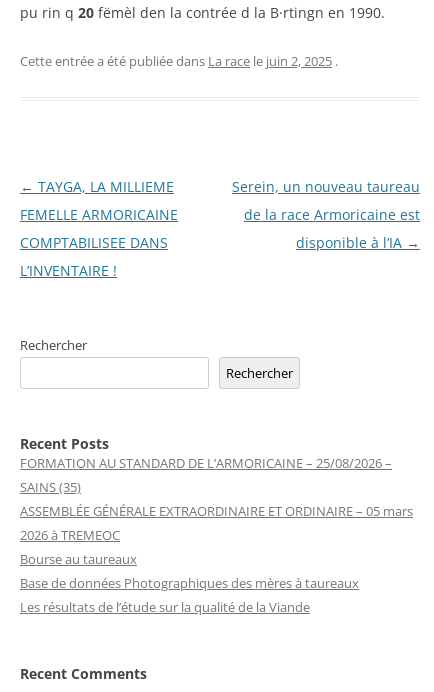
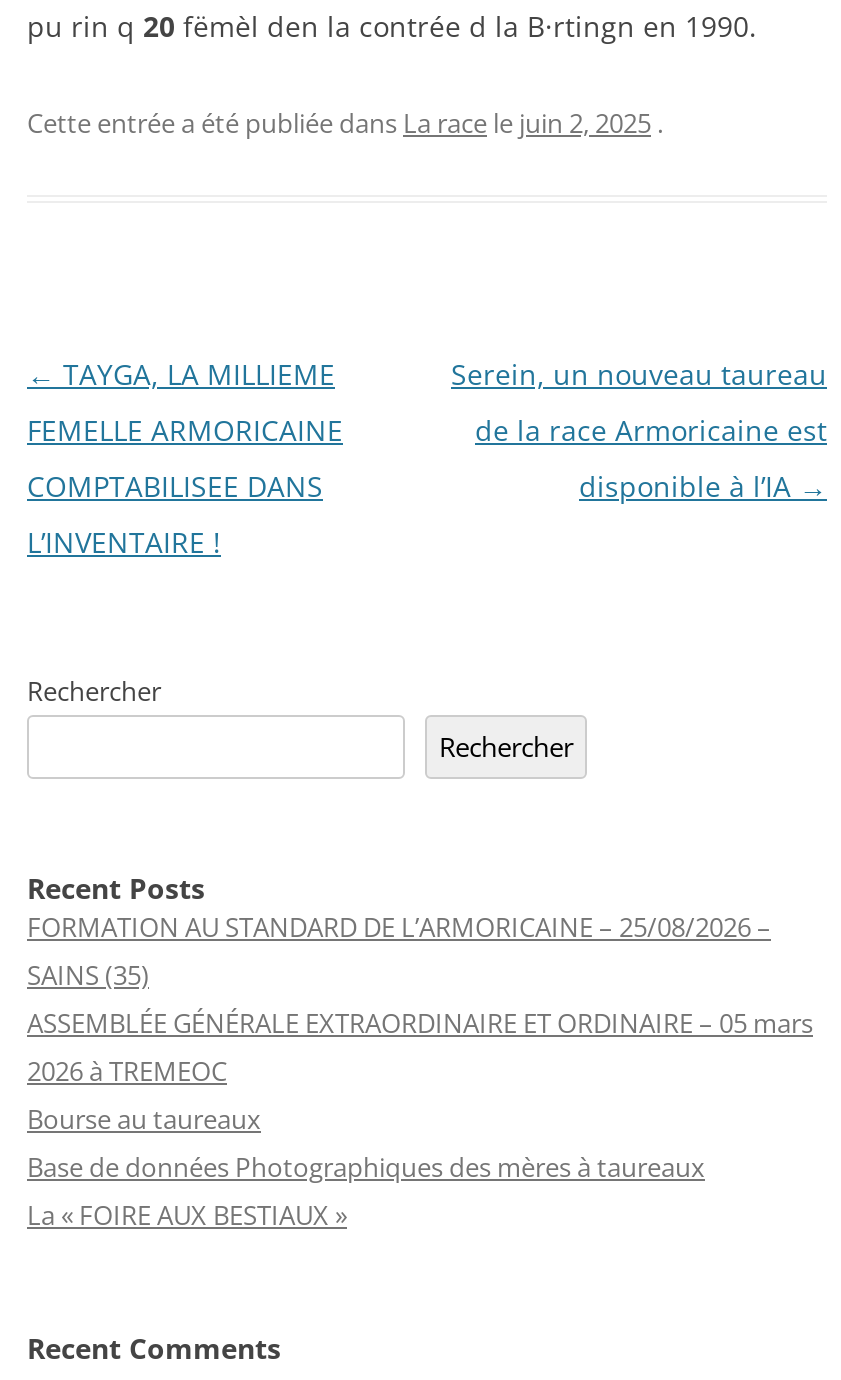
- Les résultats de l’étude sur la qualité de la Viande
+ La « FOIRE AUX BESTIAUX »
